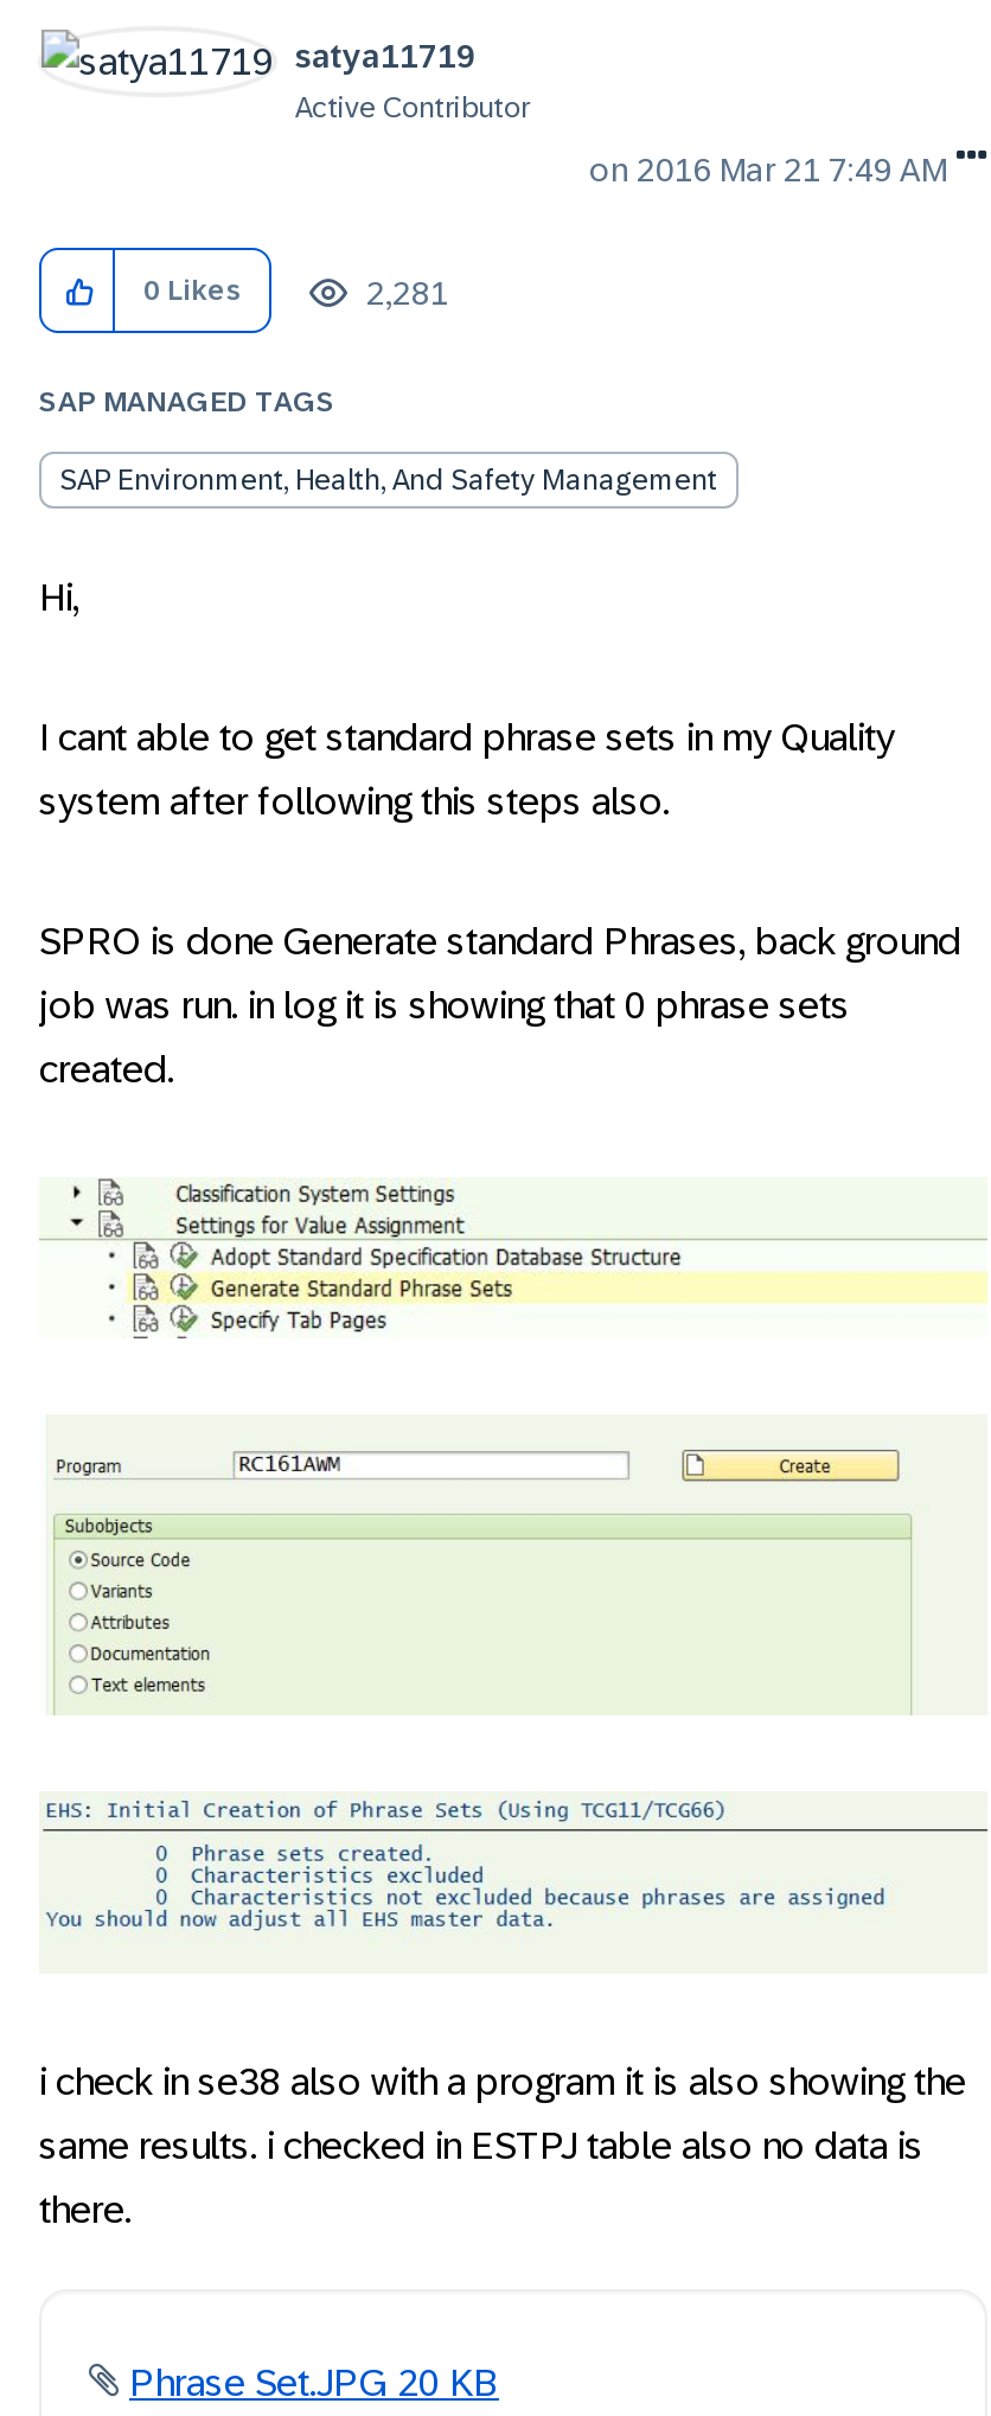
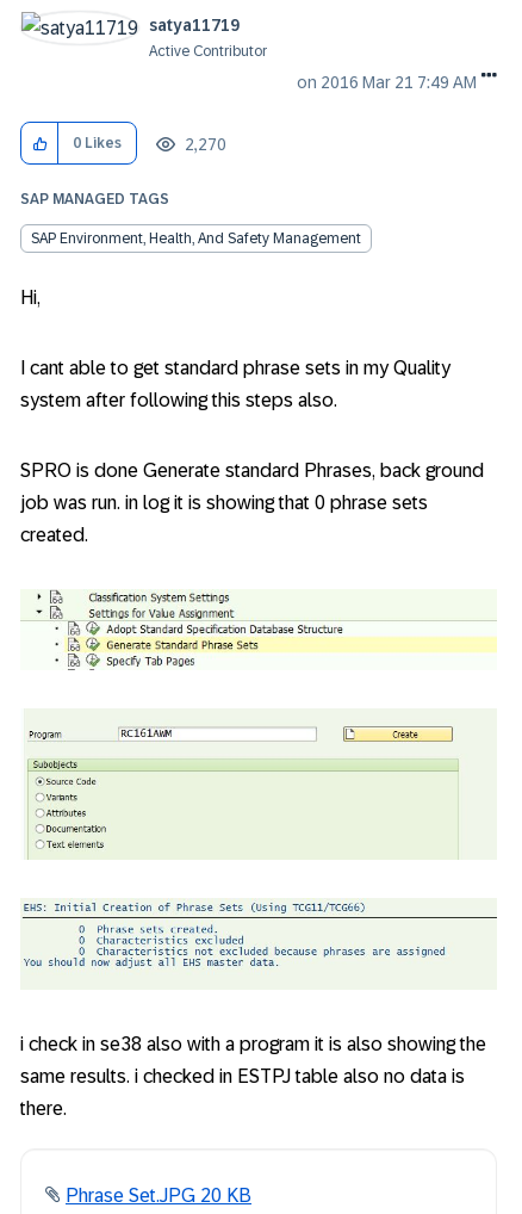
- 2,281
+ 2,270
